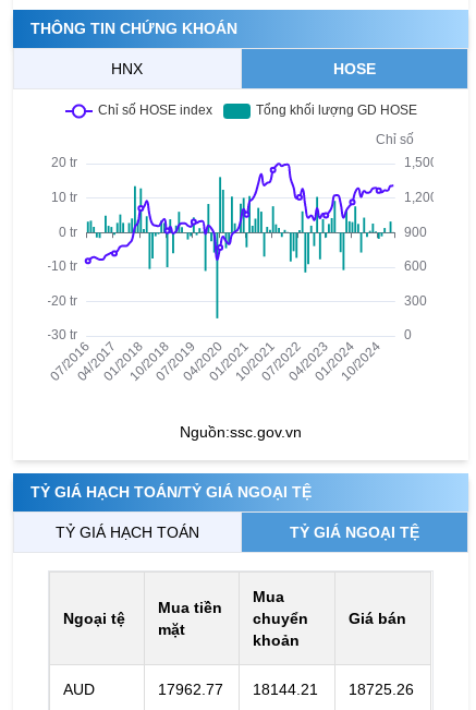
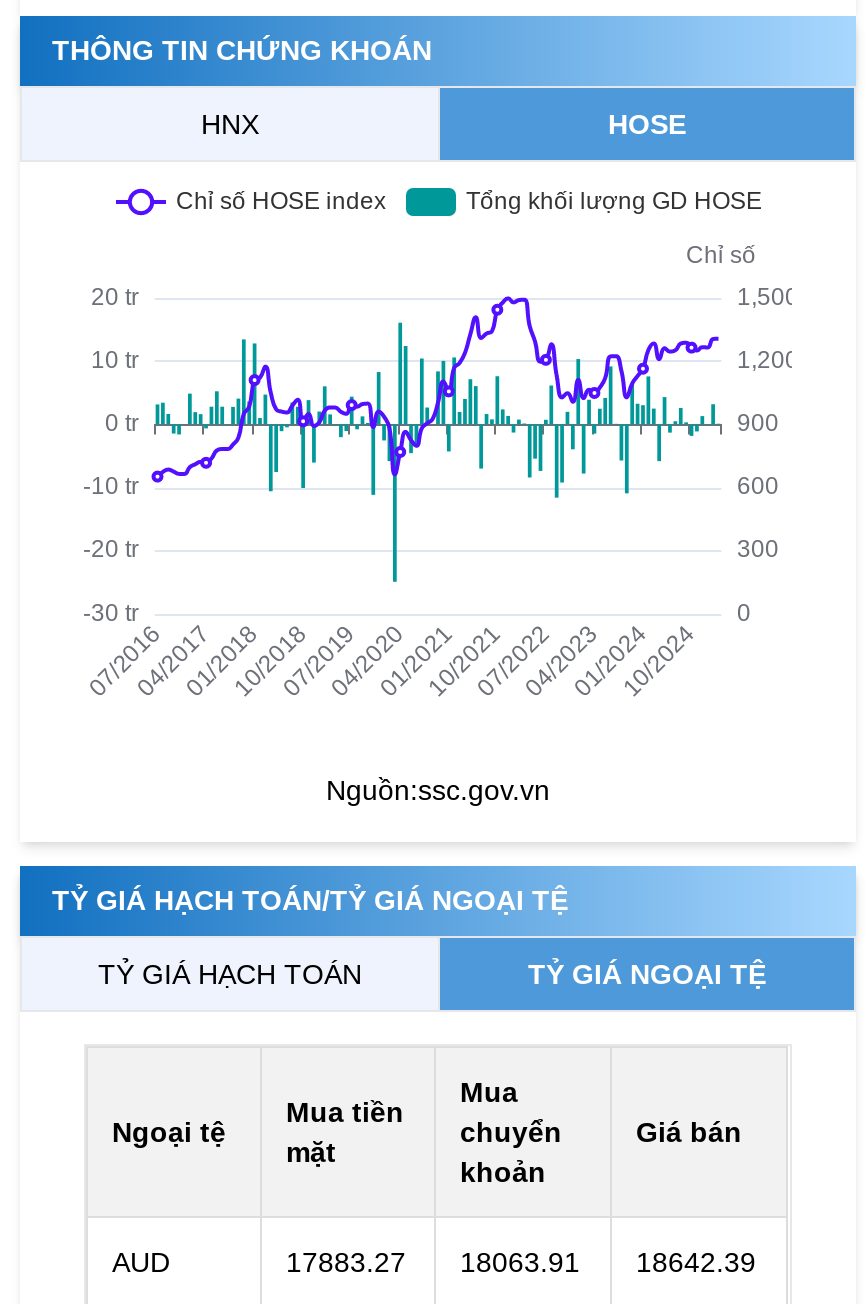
- 17962.77
+ 17883.27

- 18144.21
+ 18063.91

- 18725.26
+ 18642.39
